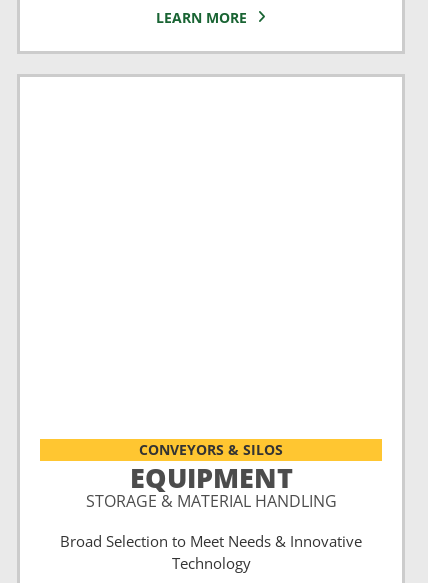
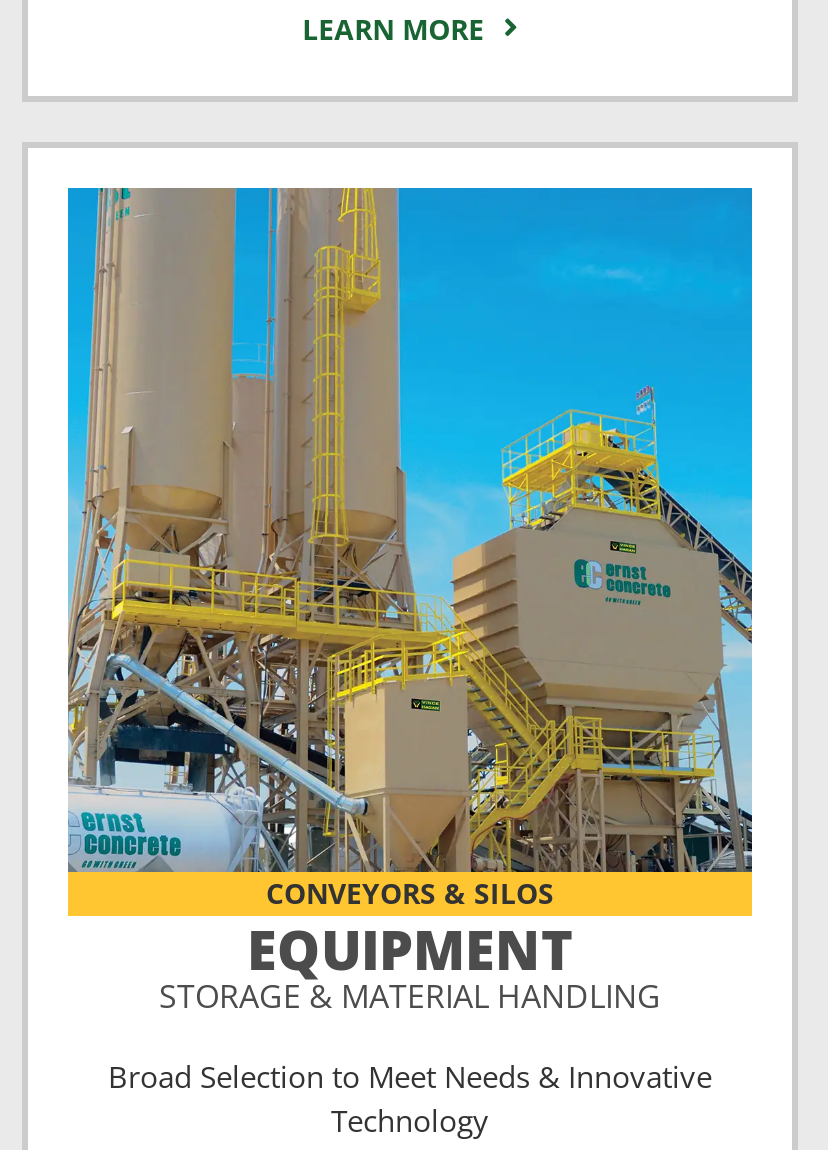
+ [image]
